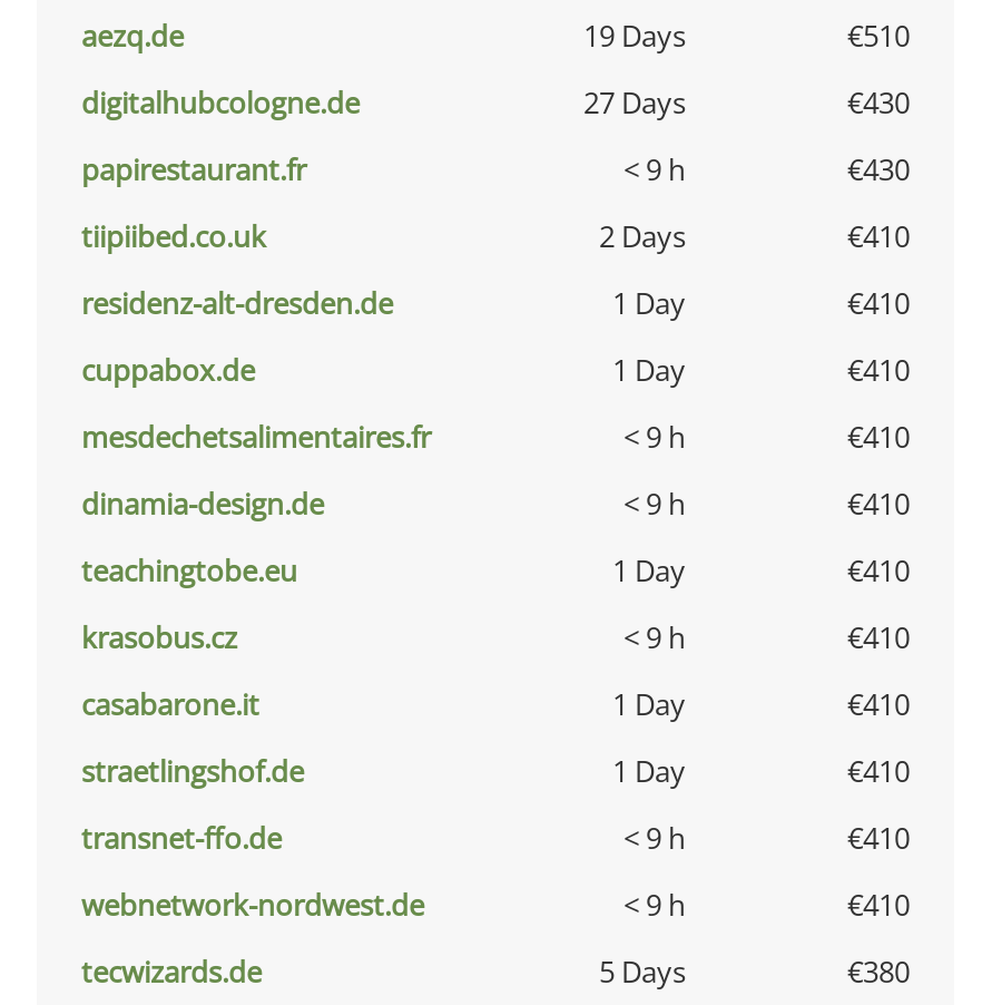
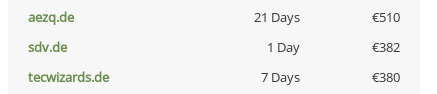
- 19 Days
+ 21 Days

- digitalhubcologne.de
- 27 Days
- €430
- papirestaurant.fr
- < 9 h
- €430
- tiipiibed.co.uk
- 2 Days
- €410
- residenz-alt-dresden.de
+ sdv.de

- €410
- cuppabox.de
- 1 Day
- €410
- mesdechetsalimentaires.fr
- < 9 h
- €410
- dinamia-design.de
- < 9 h
- €410
- teachingtobe.eu
- 1 Day
- €410
- krasobus.cz
- < 9 h
- €410
- casabarone.it
- 1 Day
- €410
- straetlingshof.de
- 1 Day
- €410
- transnet-ffo.de
- < 9 h
- €410
- webnetwork-nordwest.de
- < 9 h
- €410
+ €382

- 5 Days
+ 7 Days
